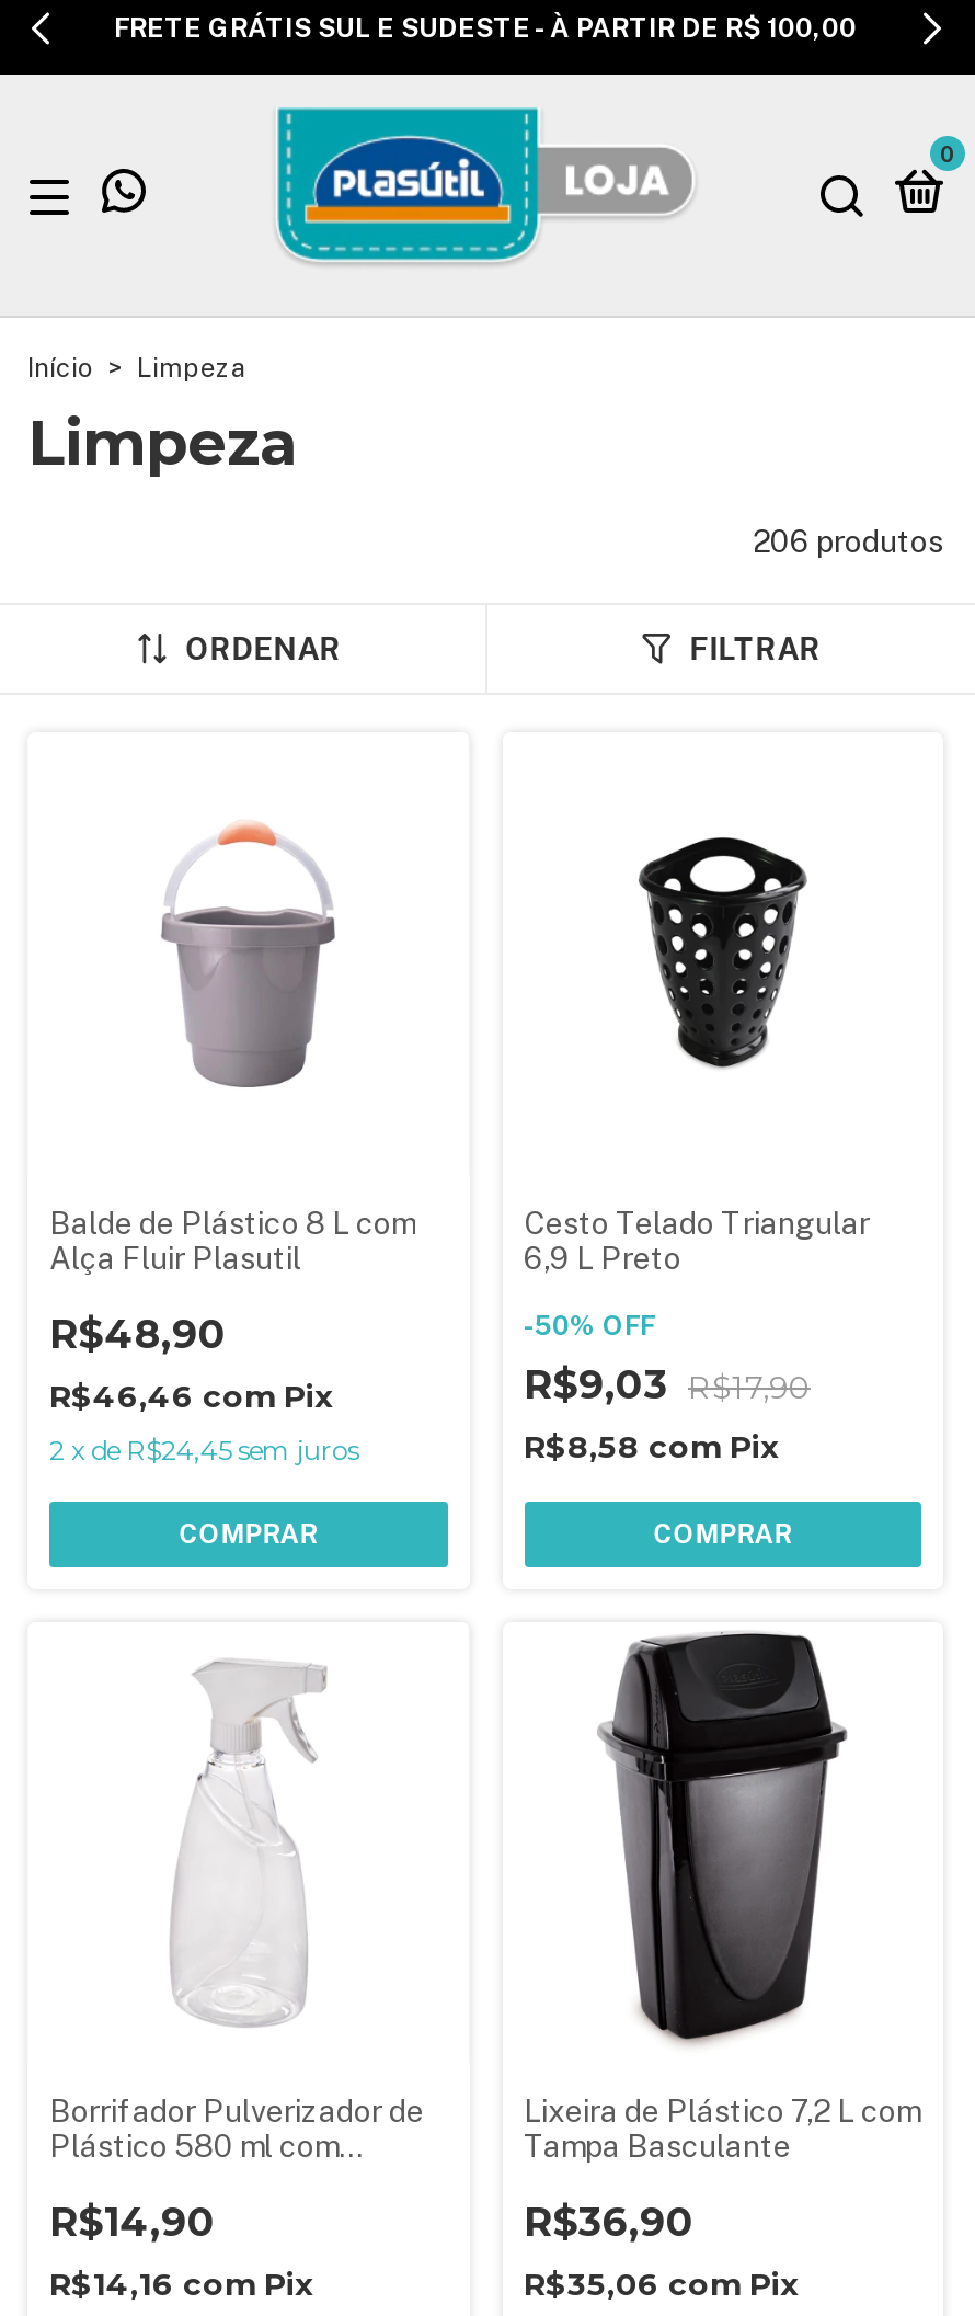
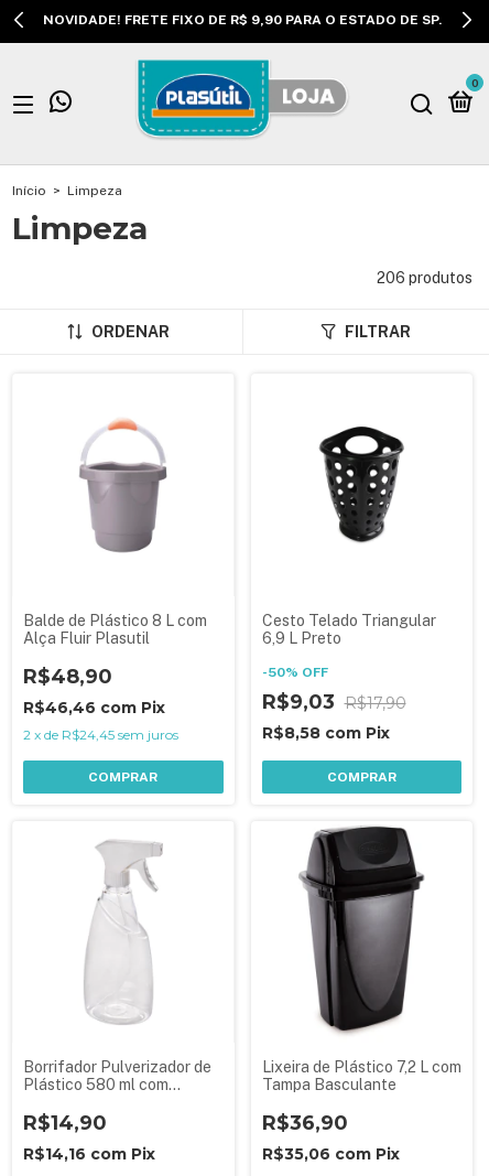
- FRETE GRÁTIS SUL E SUDESTE - À PARTIR DE R$ 100,00
+ NOVIDADE! FRETE FIXO DE R$ 9,90 PARA O ESTADO DE SP.
